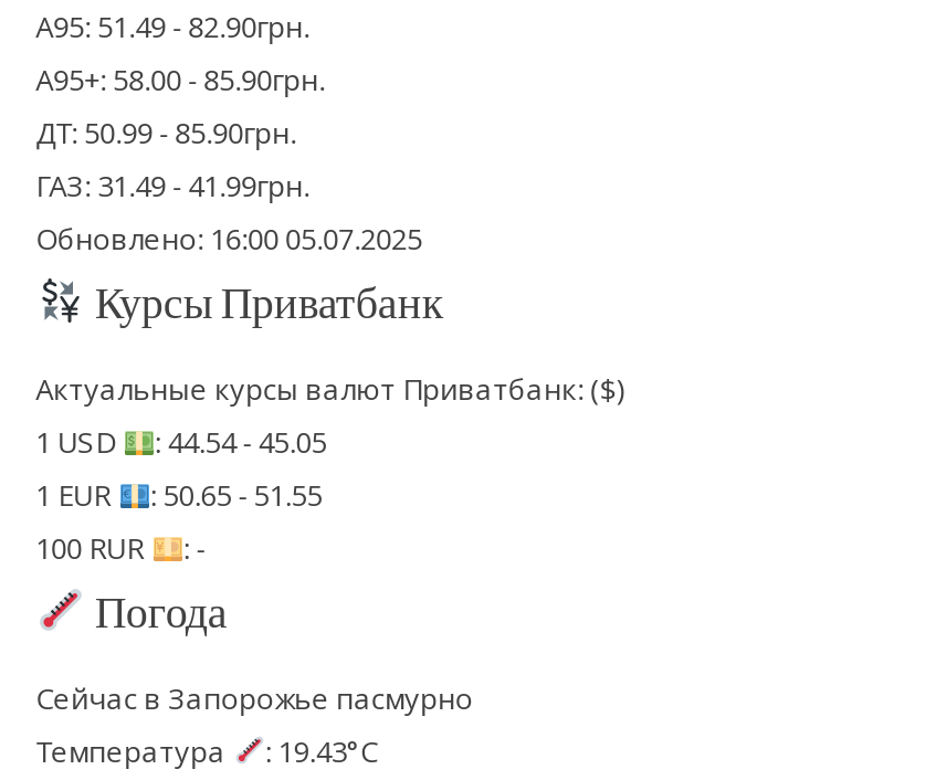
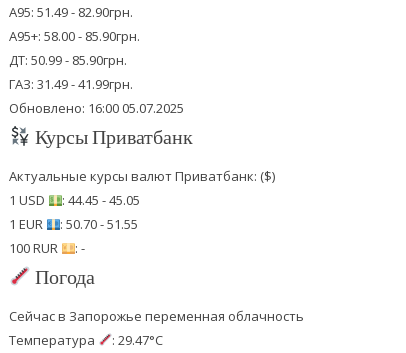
- 1 USD : 44.54 - 45.05
+ 1 USD : 44.45 - 45.05

- 1 EUR : 50.65 - 51.55
+ 1 EUR : 50.70 - 51.55

- Сейчас в Запорожье пасмурно
+ Сейчас в Запорожье переменная облачность

- Температура : 19.43°C
+ Температура : 29.47°C
